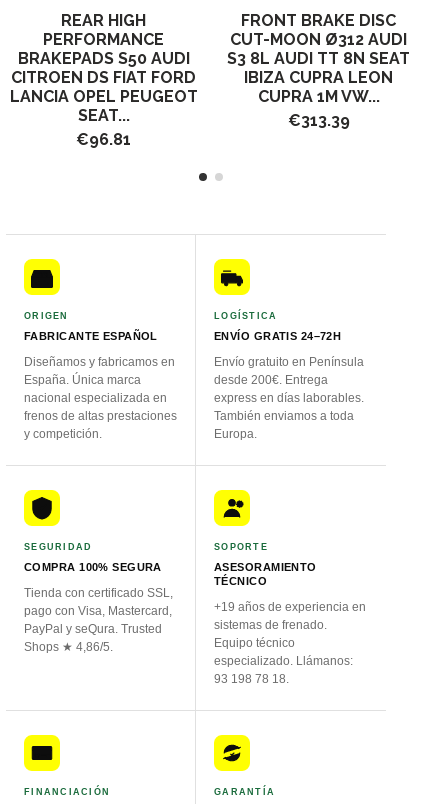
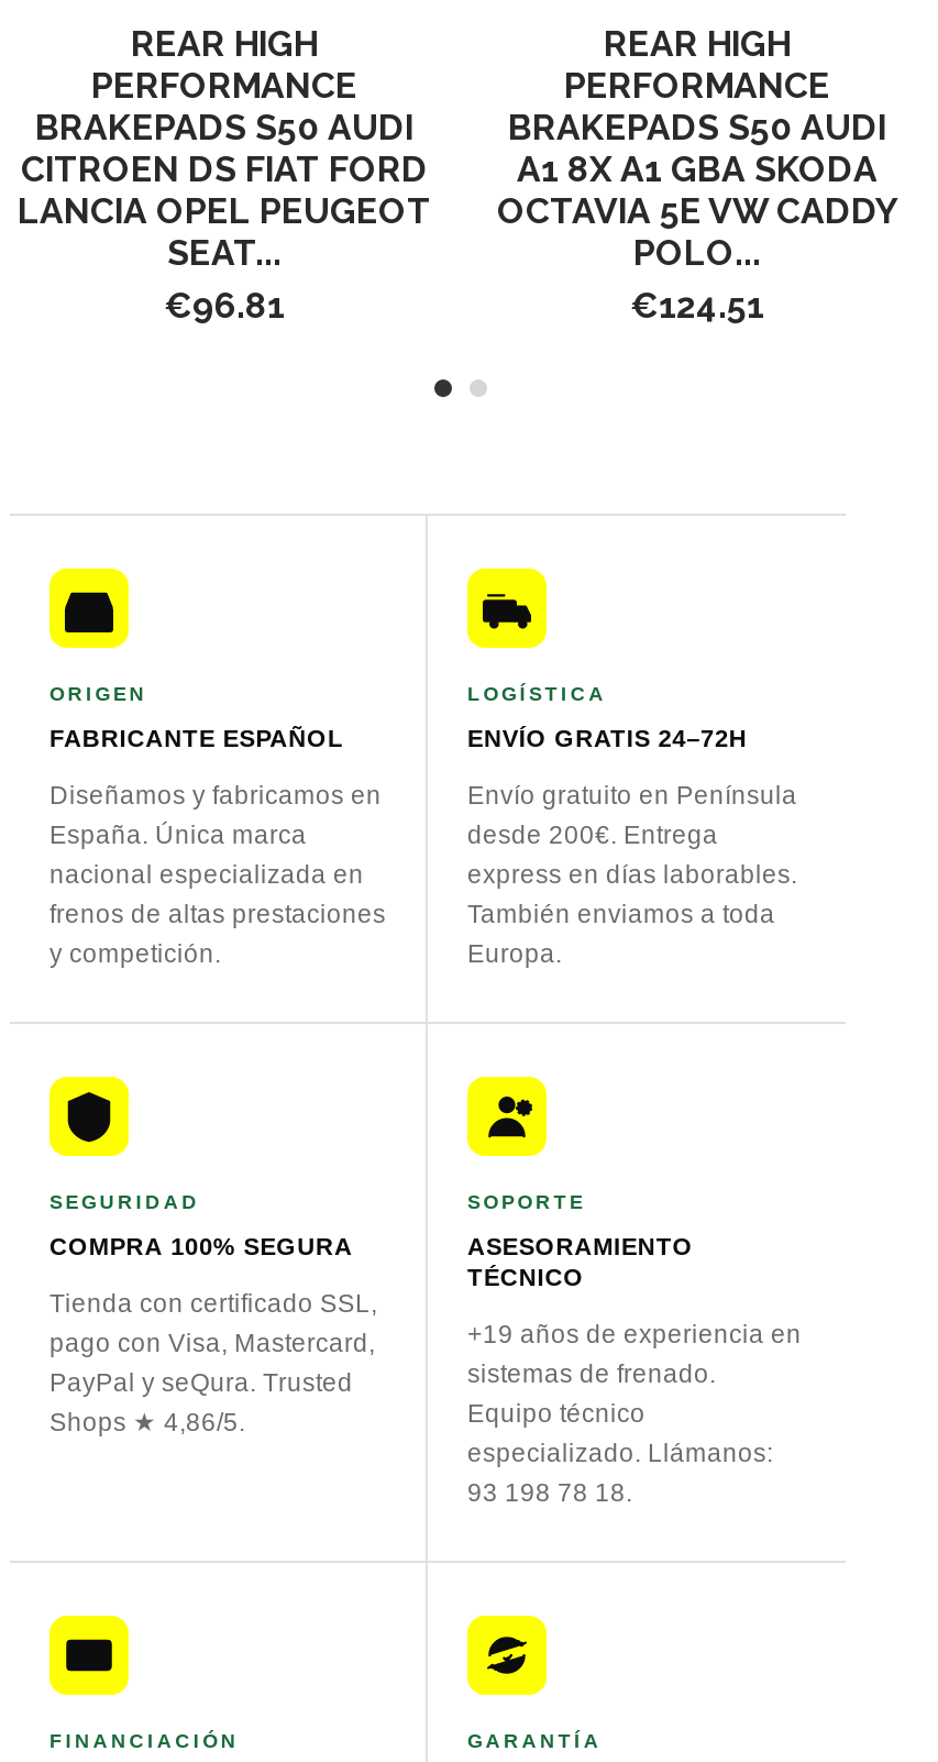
- FRONT BRAKE DISC
- CUT-MOON Ø312 AUDI
- S3 8L AUDI TT 8N SEAT
- IBIZA CUPRA LEON
- CUPRA 1M VW...
- €313.39
+ REAR HIGH
+ PERFORMANCE
+ BRAKEPADS S50 AUDI
+ A1 8X A1 GBA SKODA
+ OCTAVIA 5E VW CADDY
+ POLO...
+ €124.51
